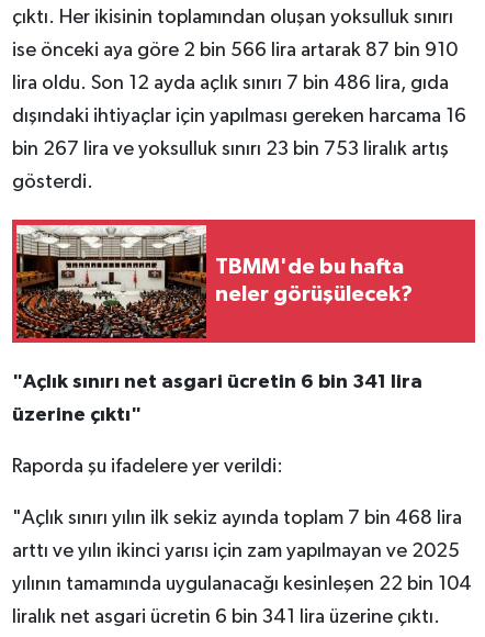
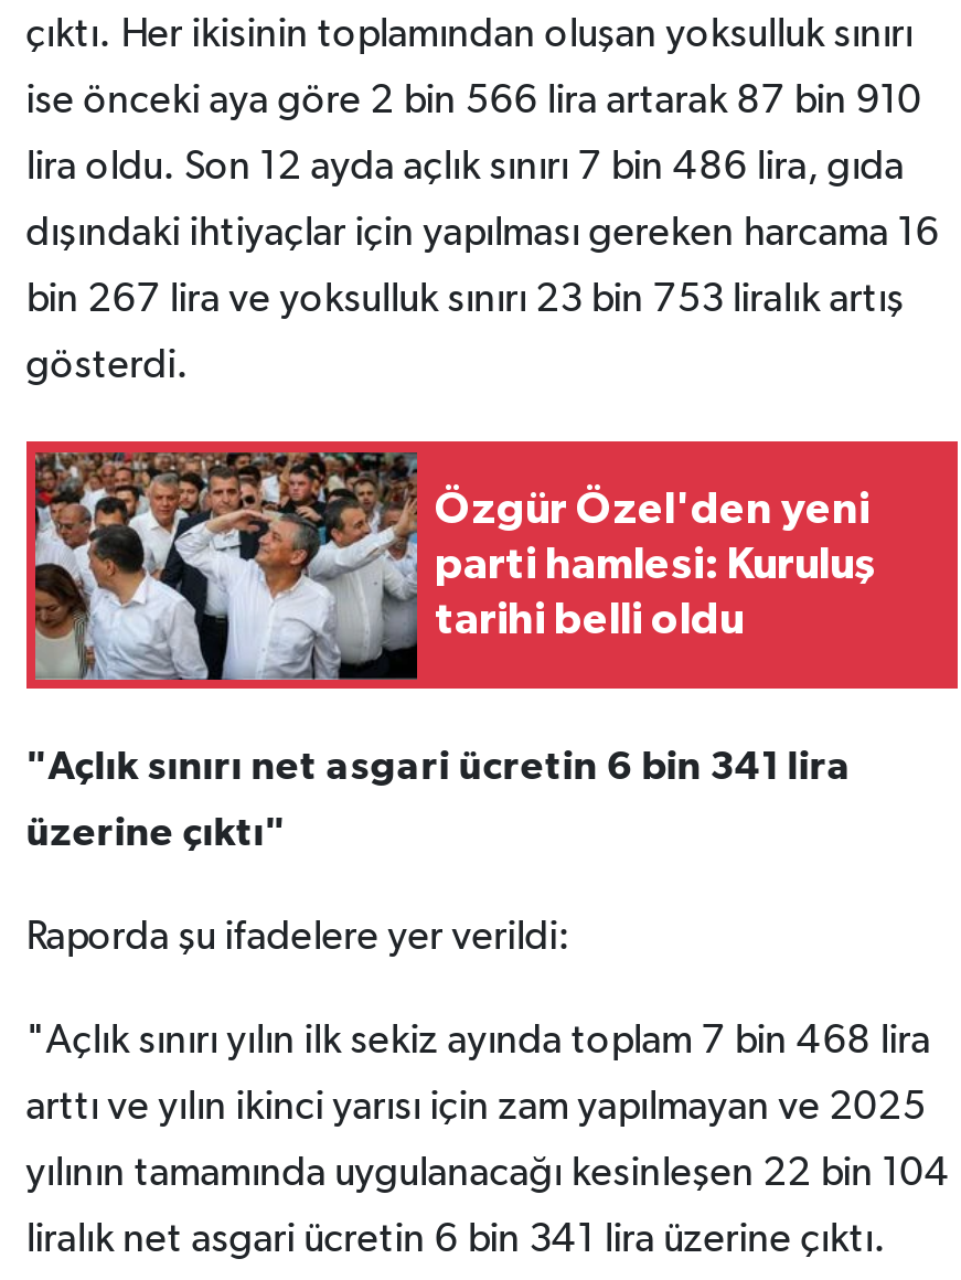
- [image]
- TBMM'de bu hafta
- neler görüşülecek?
+ [image]
+ Özgür Özel'den yeni
+ parti hamlesi: Kuruluş
+ tarihi belli oldu
